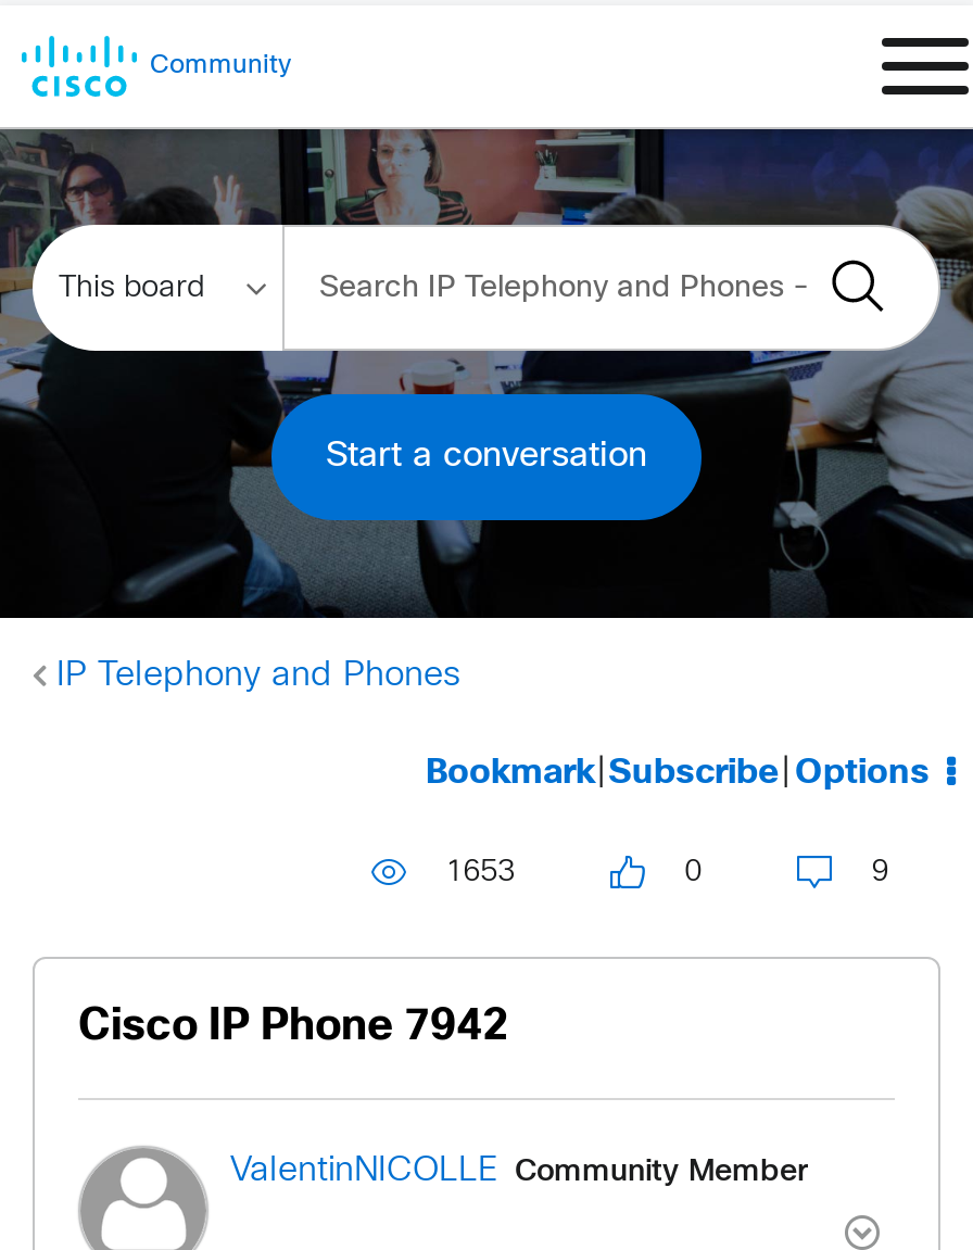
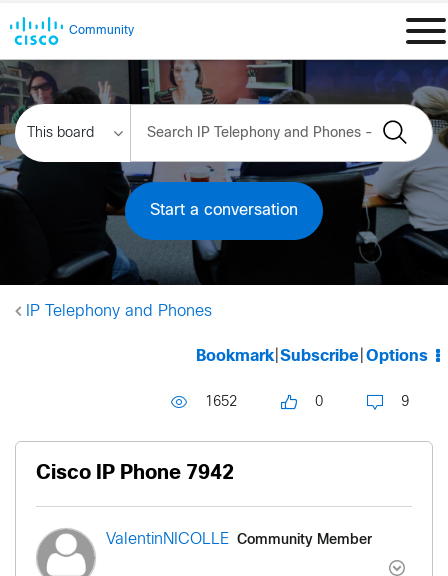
- 1653
+ 1652
